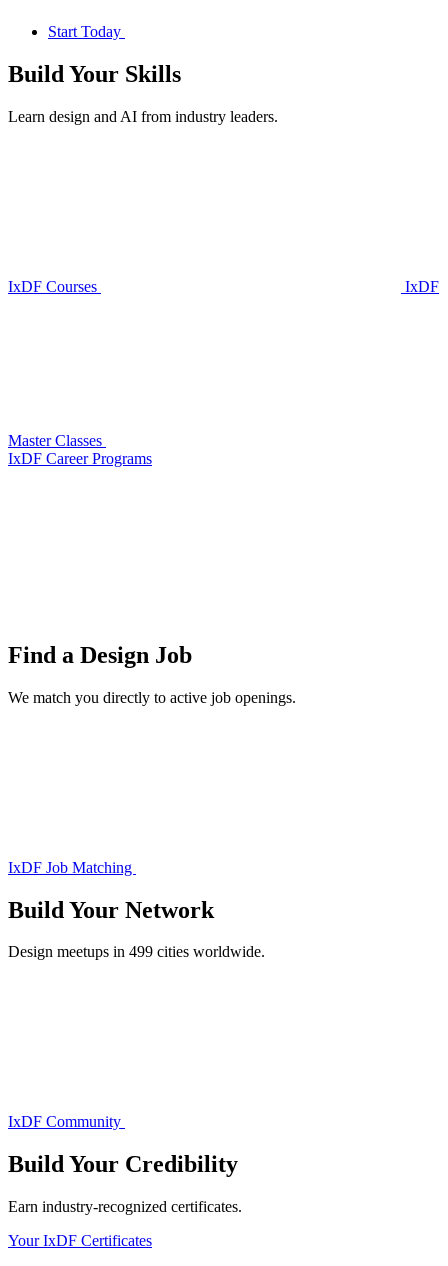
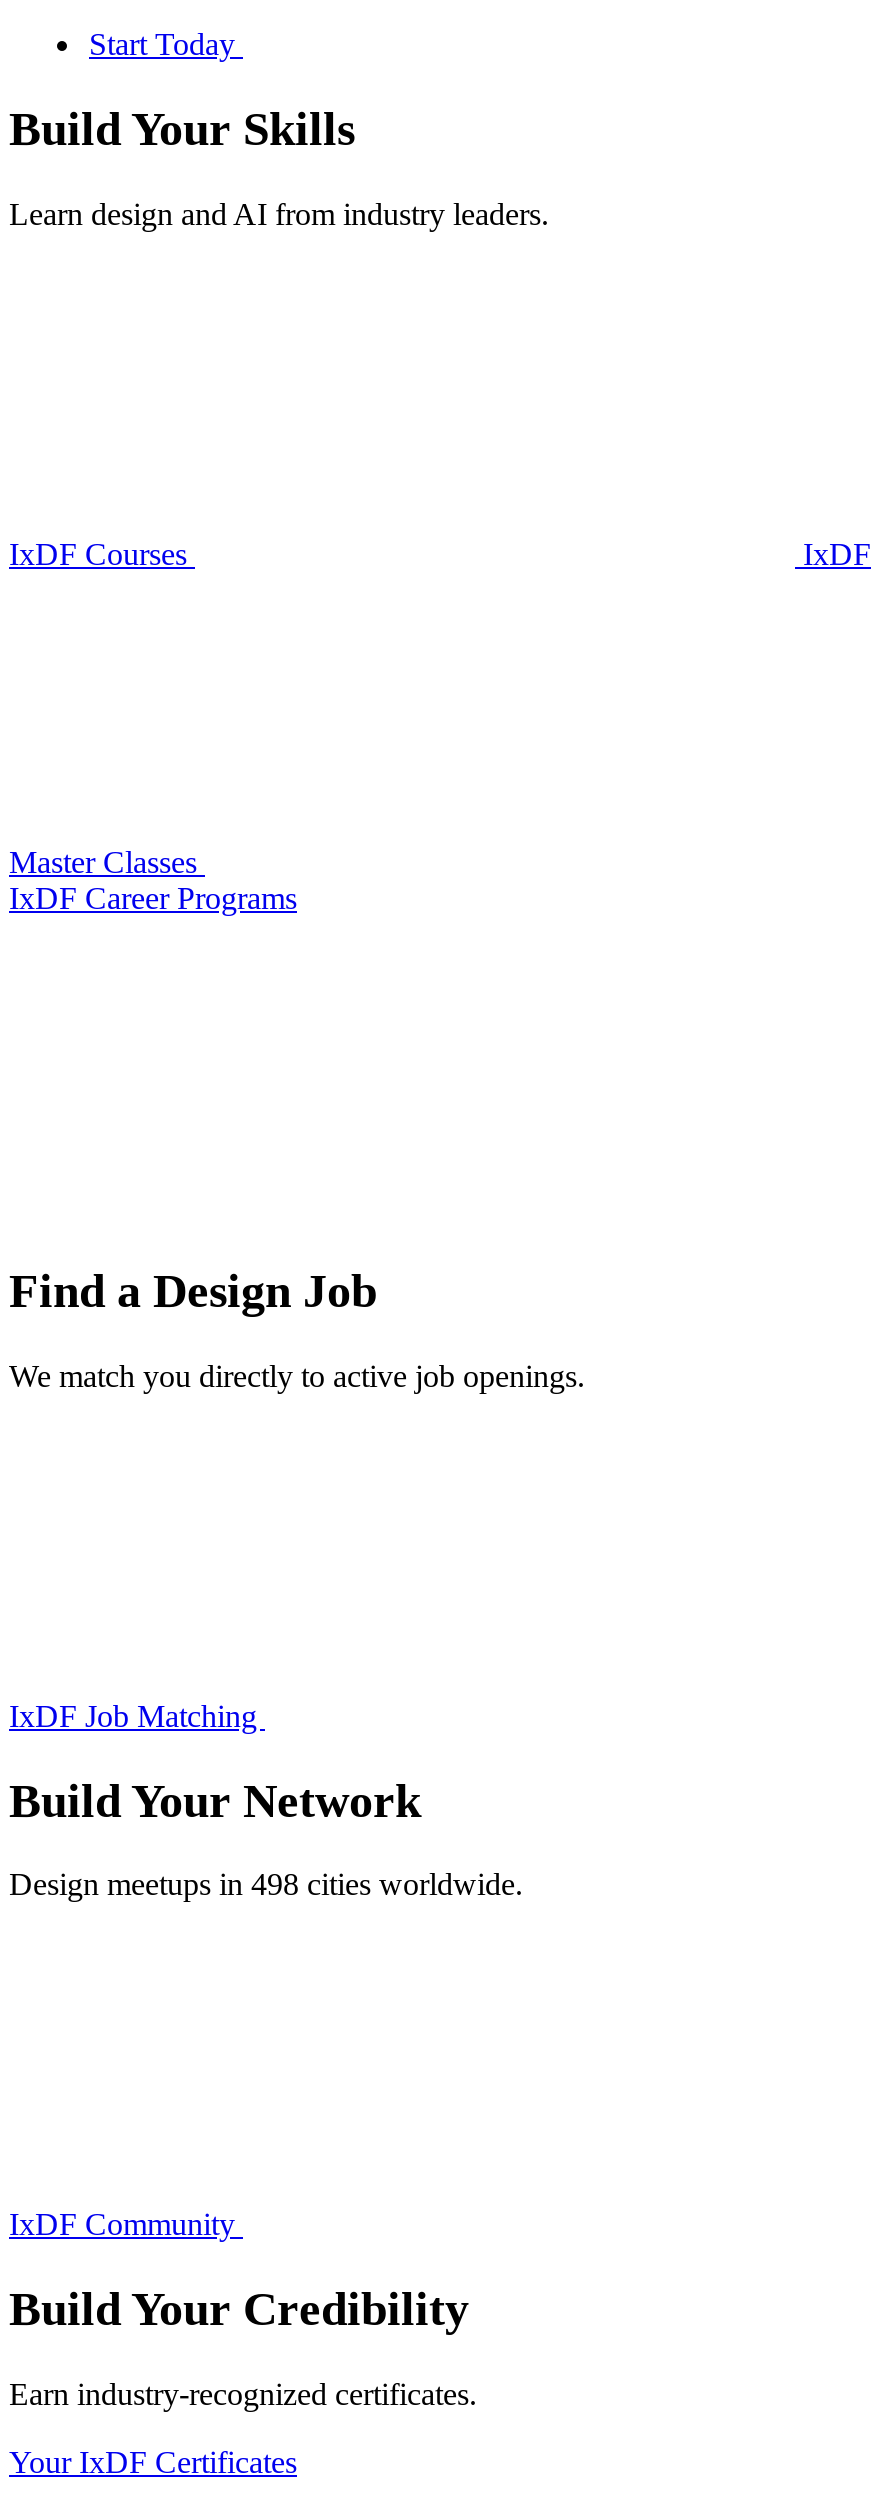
- Design meetups in 499 cities worldwide.
+ Design meetups in 498 cities worldwide.
